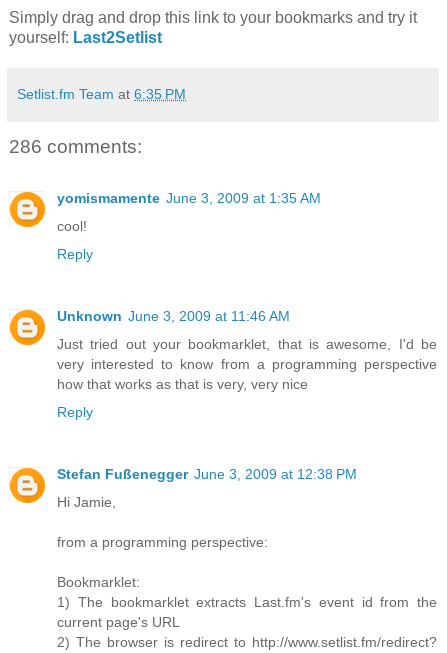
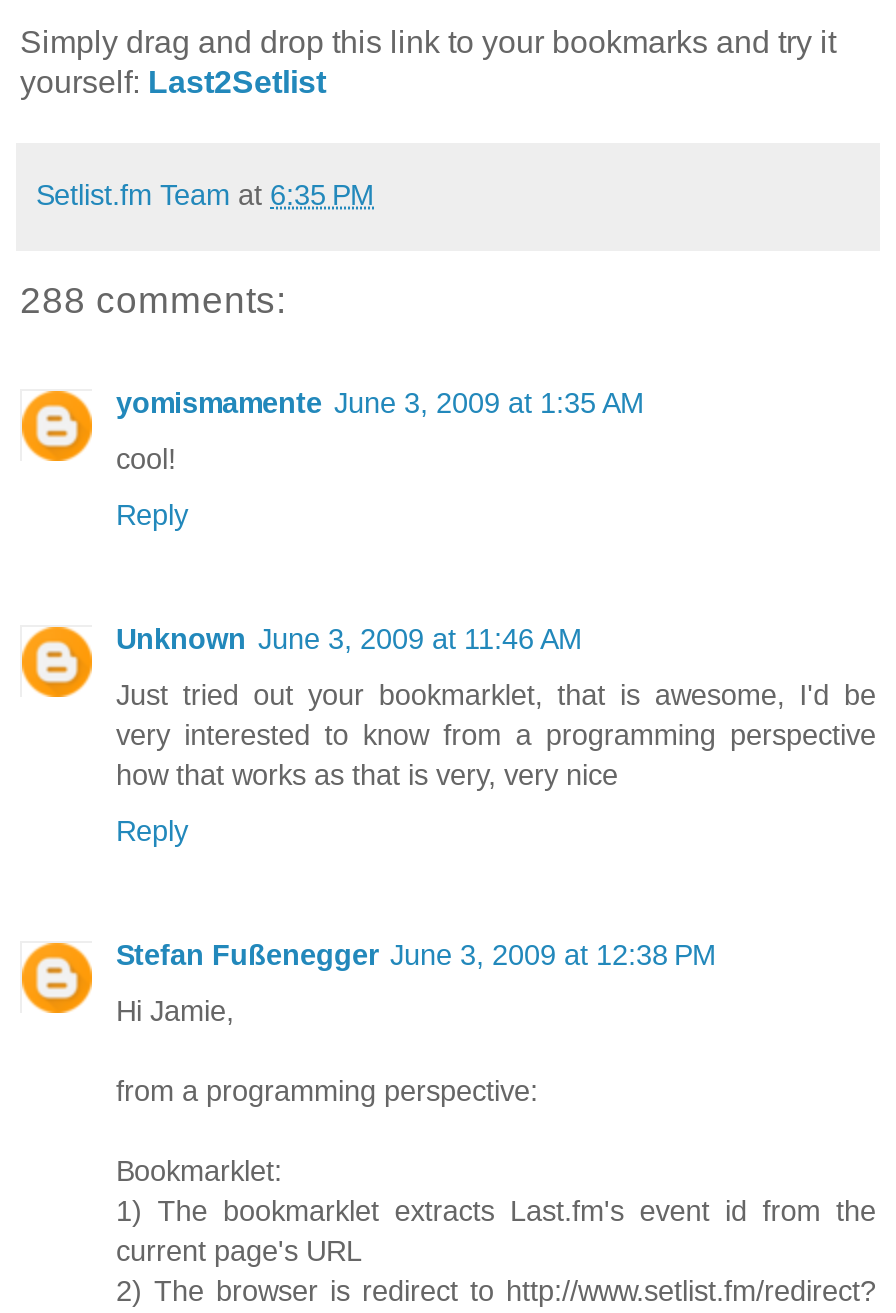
- 286 comments:
+ 288 comments:
